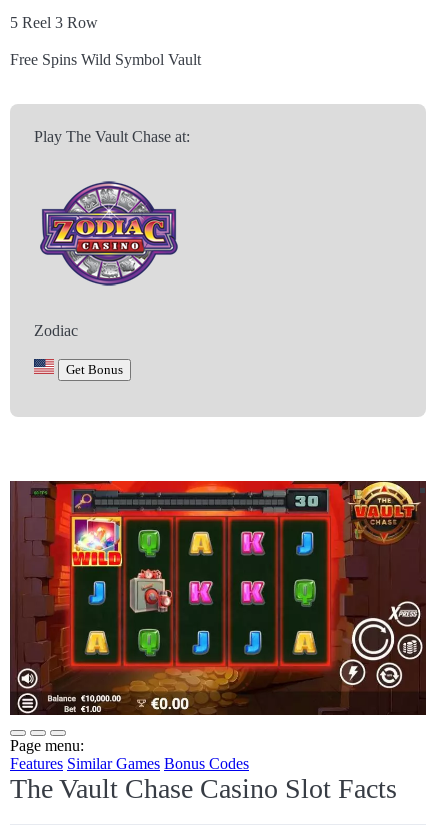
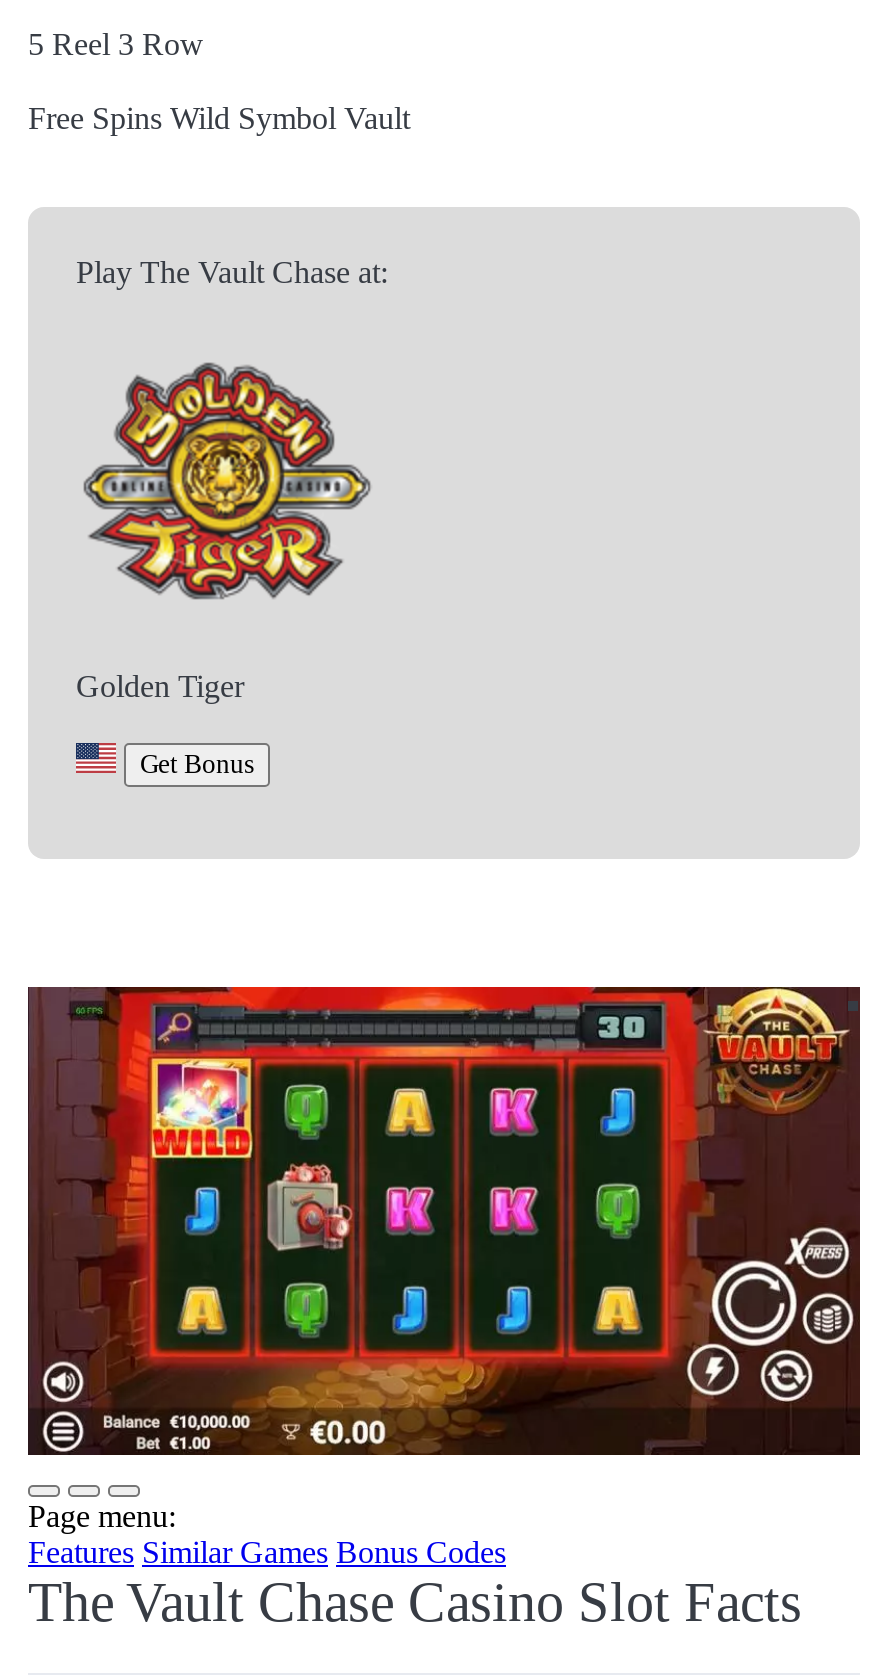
- [image]
- Zodiac
+ [image]
+ Golden Tiger
